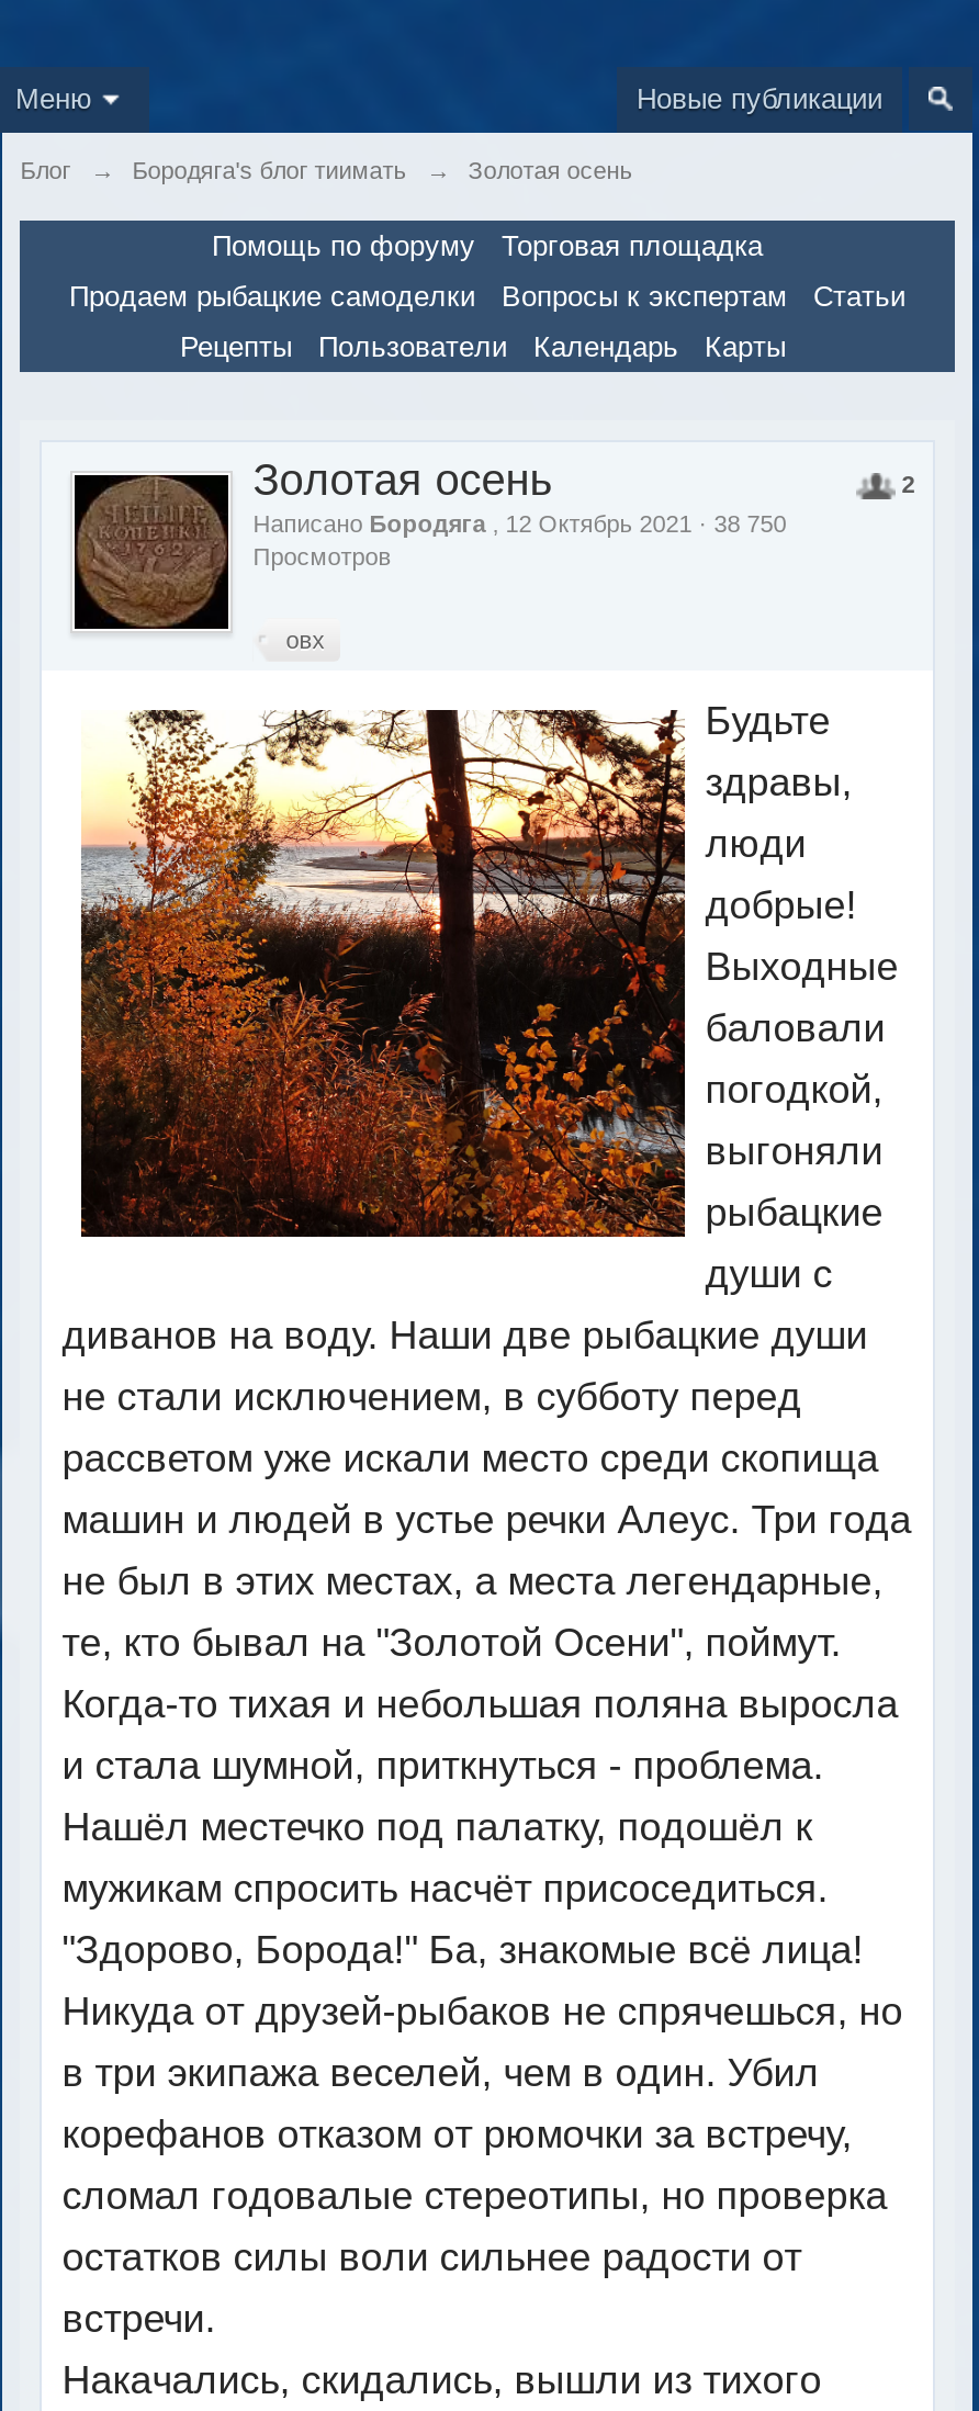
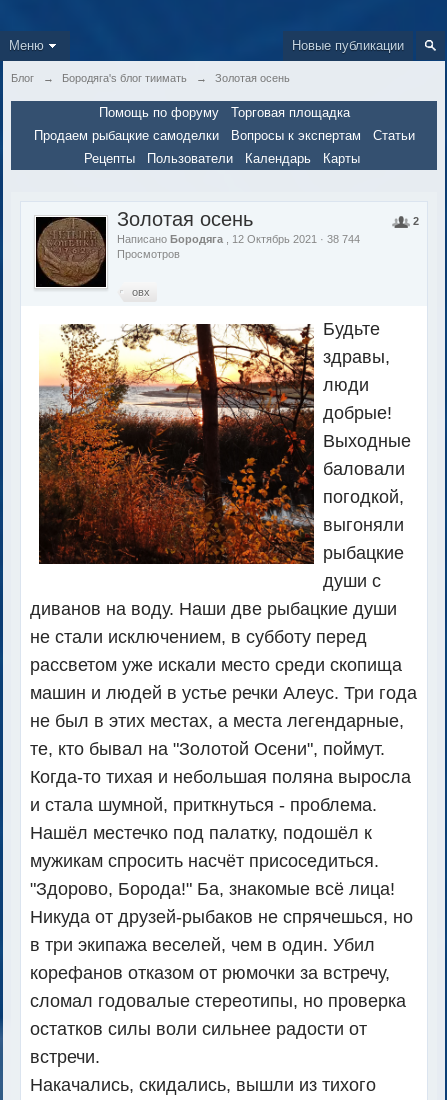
- Написано Бородяга, 12 Октябрь 2021 · 38 750
+ Написано Бородяга, 12 Октябрь 2021 · 38 744
